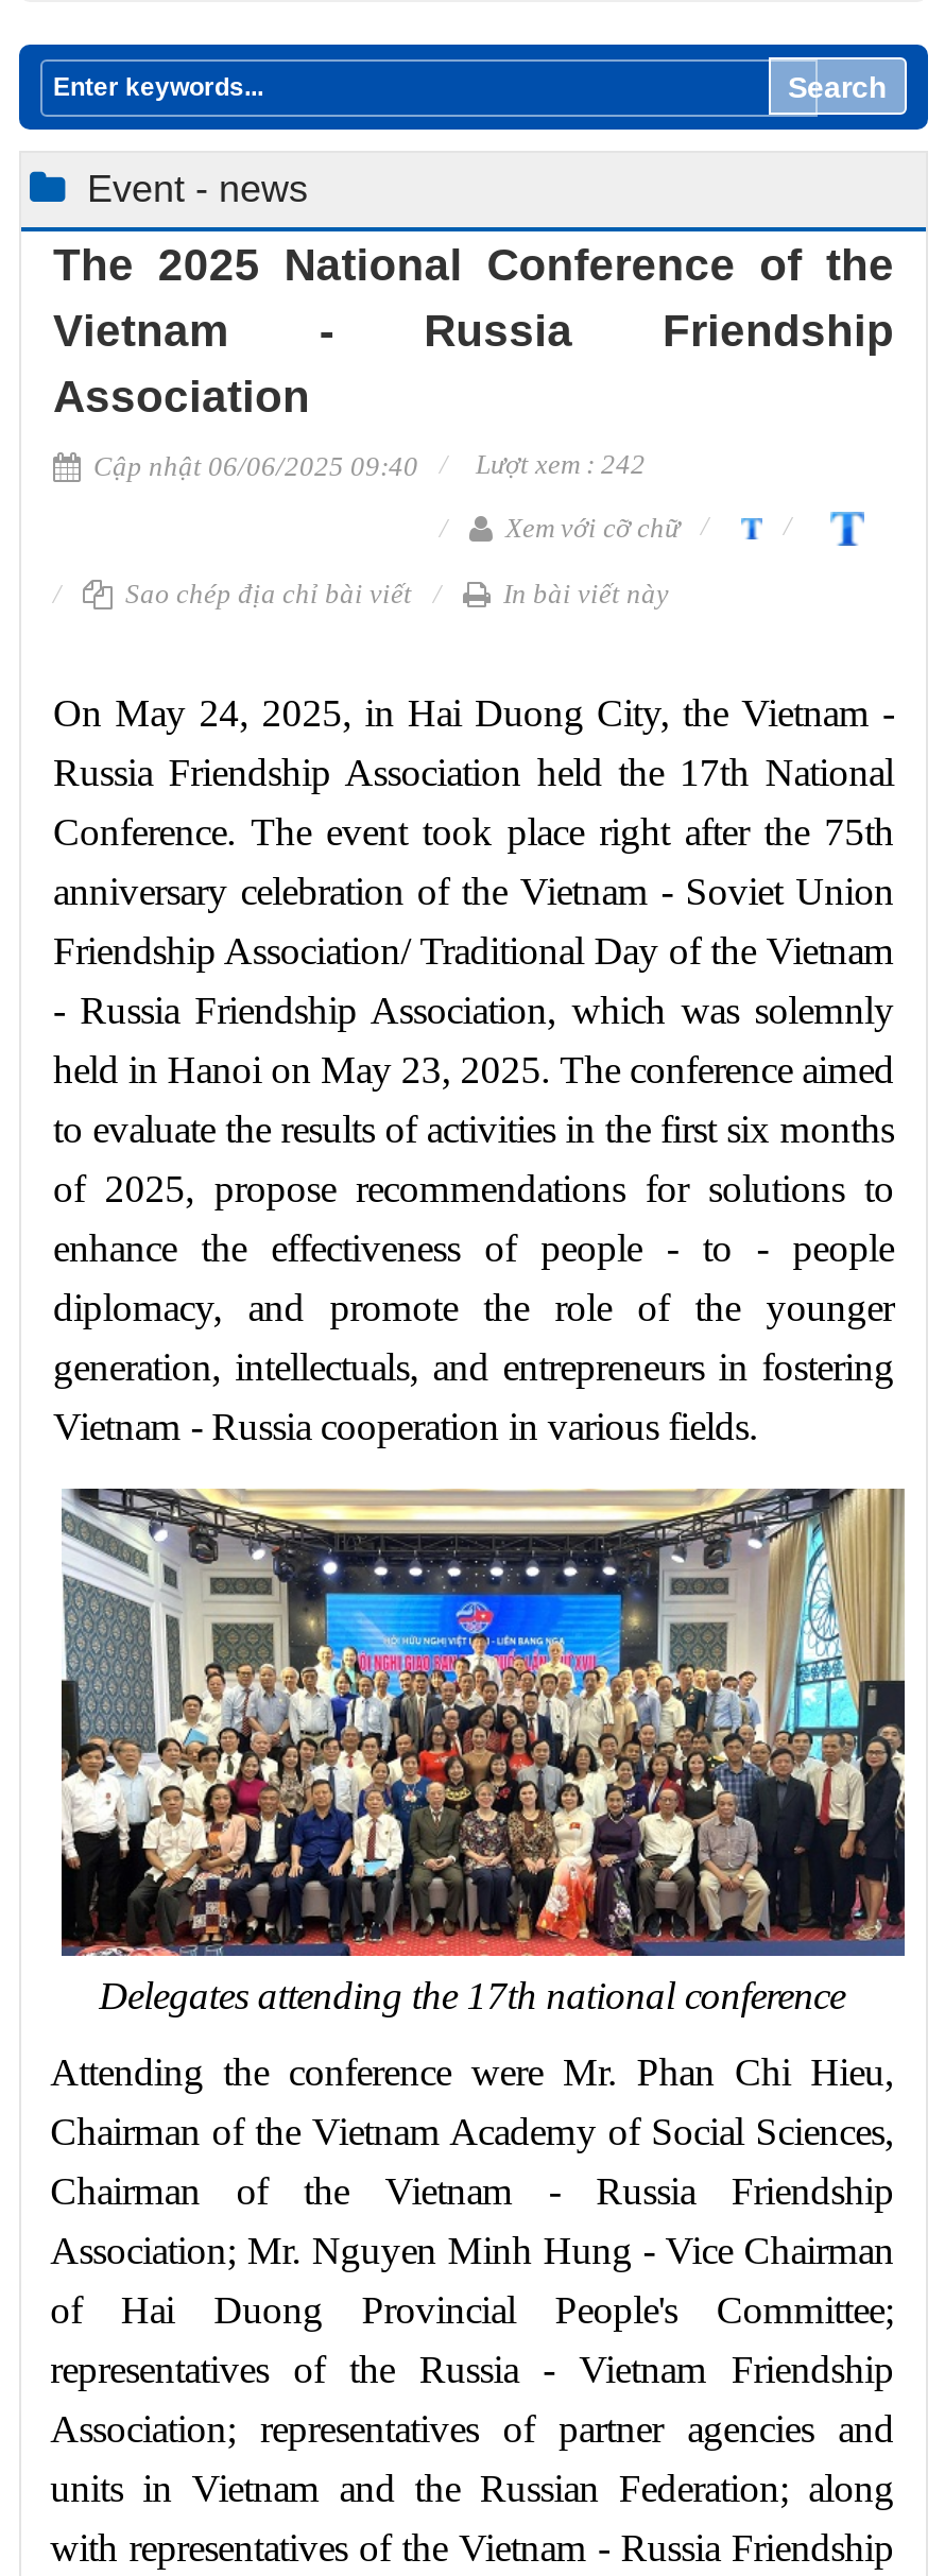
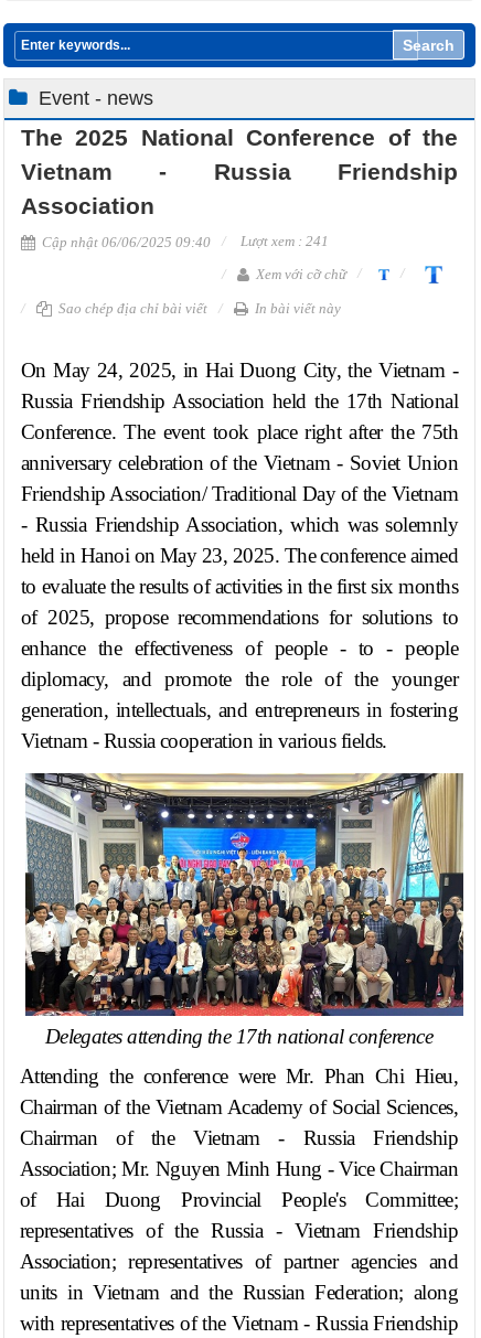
- Cập nhật 06/06/2025 09:40 Lượt xem : 242
+ Cập nhật 06/06/2025 09:40 Lượt xem : 241
